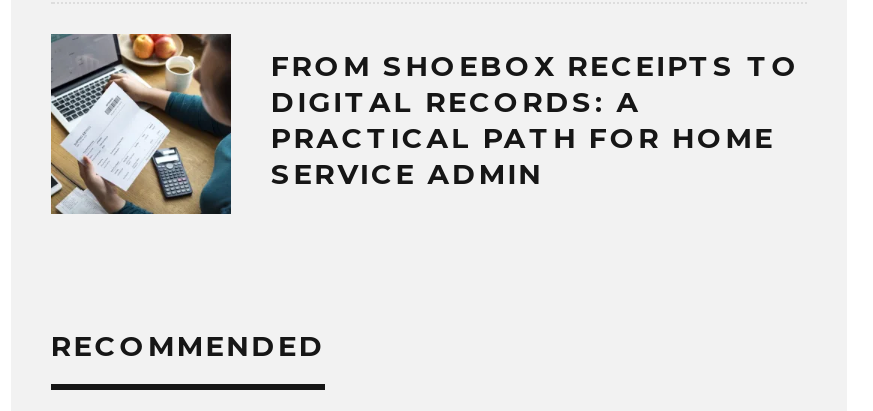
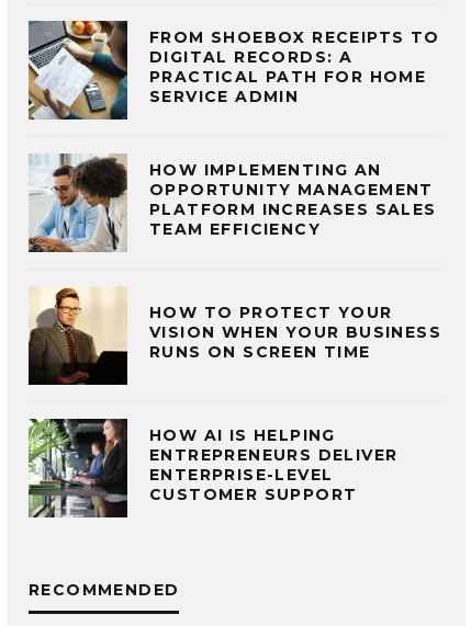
+ [image]
+ HOW IMPLEMENTING AN
+ OPPORTUNITY MANAGEMENT
+ PLATFORM INCREASES SALES
+ TEAM EFFICIENCY

+ [image]
+ HOW TO PROTECT YOUR
+ VISION WHEN YOUR BUSINESS
+ RUNS ON SCREEN TIME

+ [image]
+ HOW AI IS HELPING
+ ENTREPRENEURS DELIVER
+ ENTERPRISE-LEVEL
+ CUSTOMER SUPPORT
